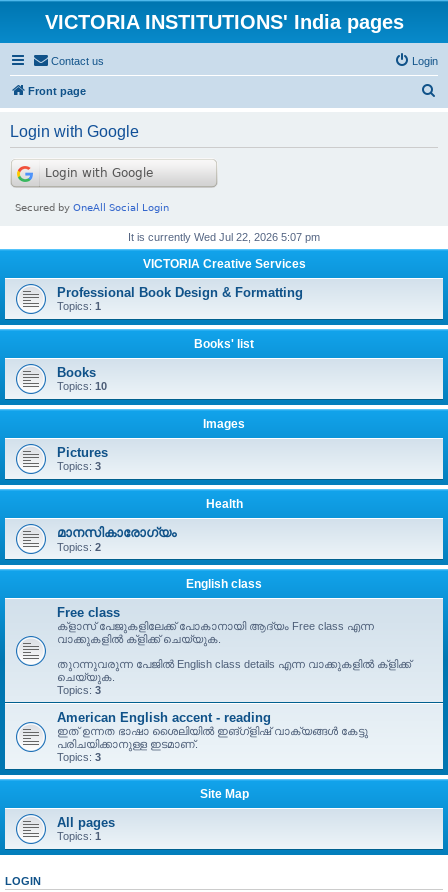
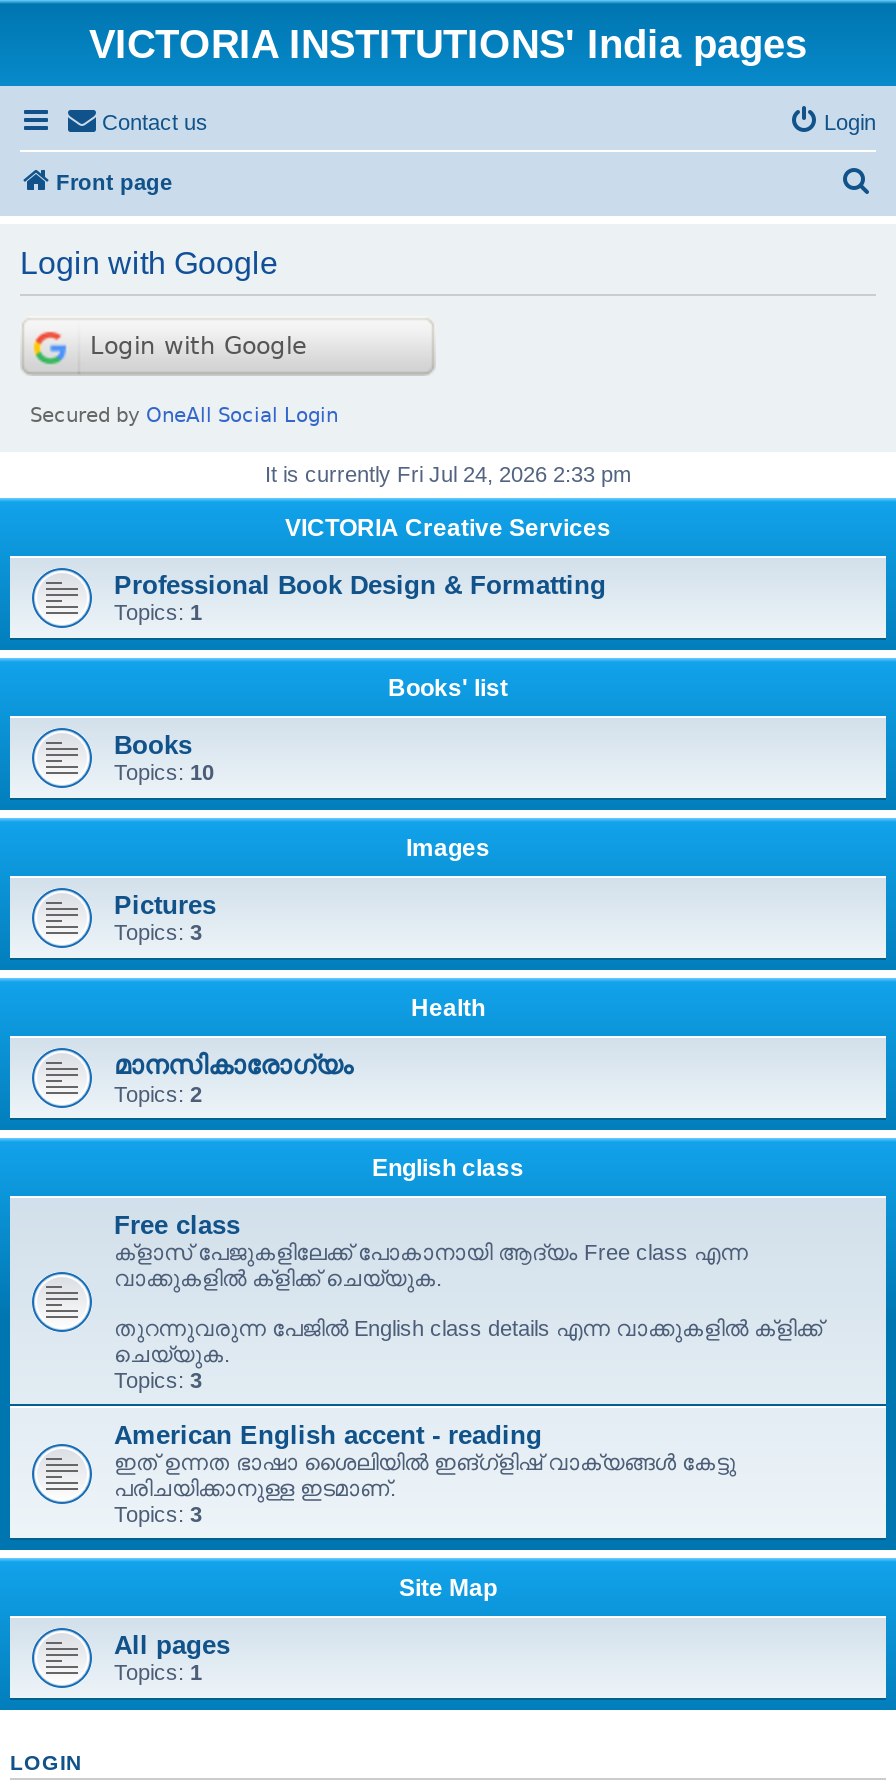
- It is currently Wed Jul 22, 2026 5:07 pm
+ It is currently Fri Jul 24, 2026 2:33 pm
